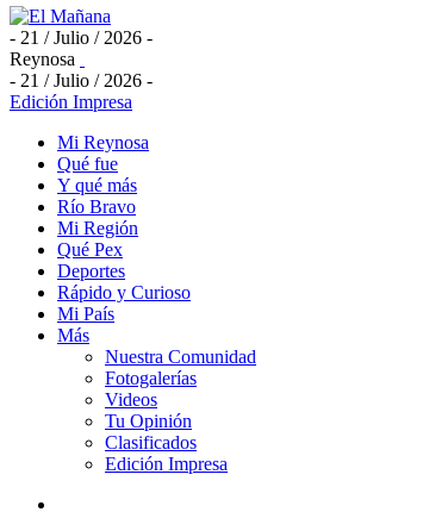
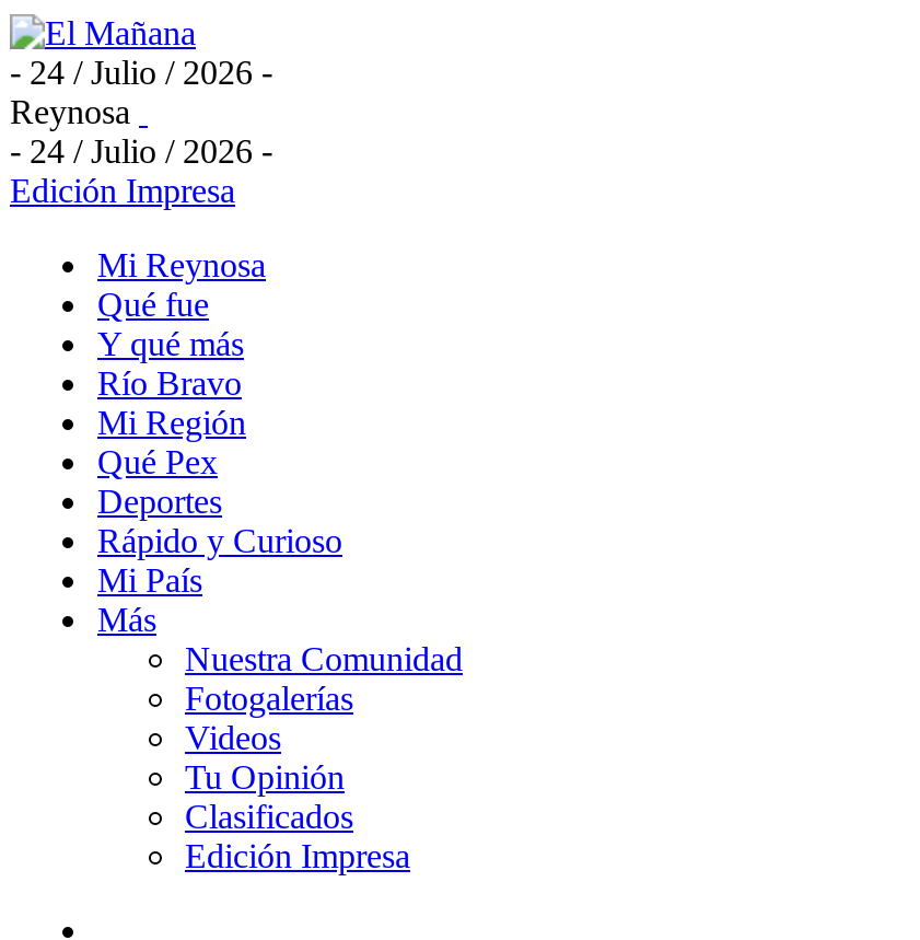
- - 21 / Julio / 2026 -
+ - 24 / Julio / 2026 -

- - 21 / Julio / 2026 -
+ - 24 / Julio / 2026 -
